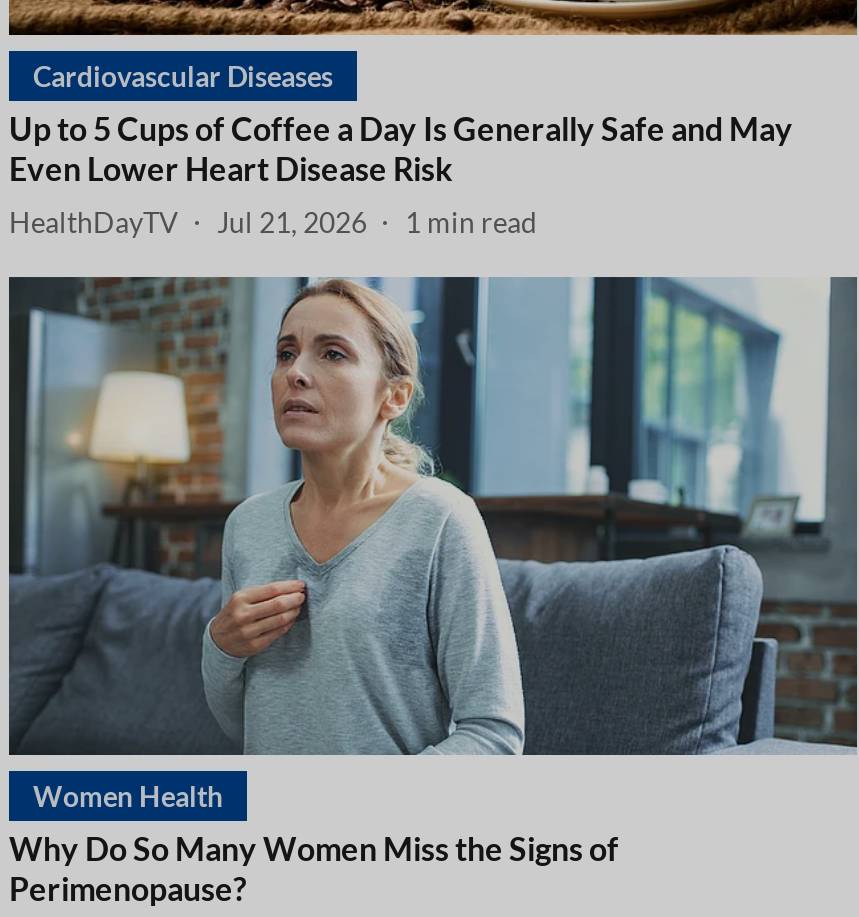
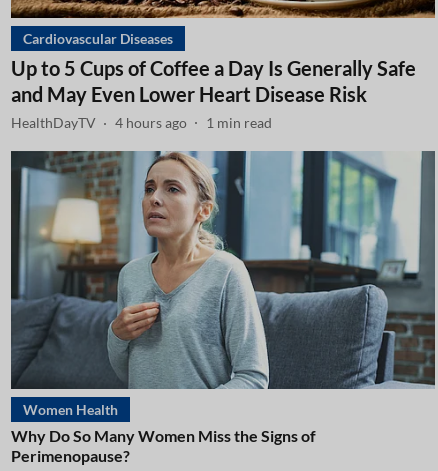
- HealthDayTV Jul 21, 2026 1 min read
+ HealthDayTV 4 hours ago 1 min read
